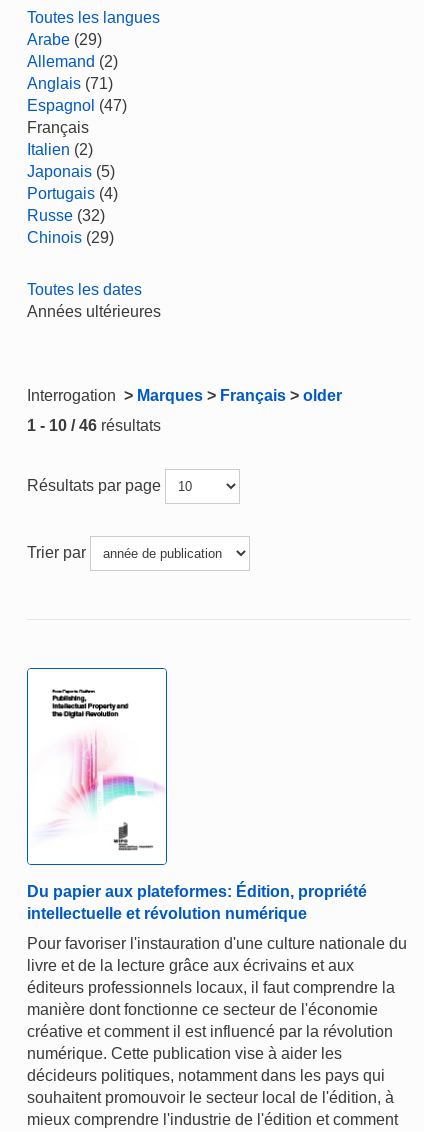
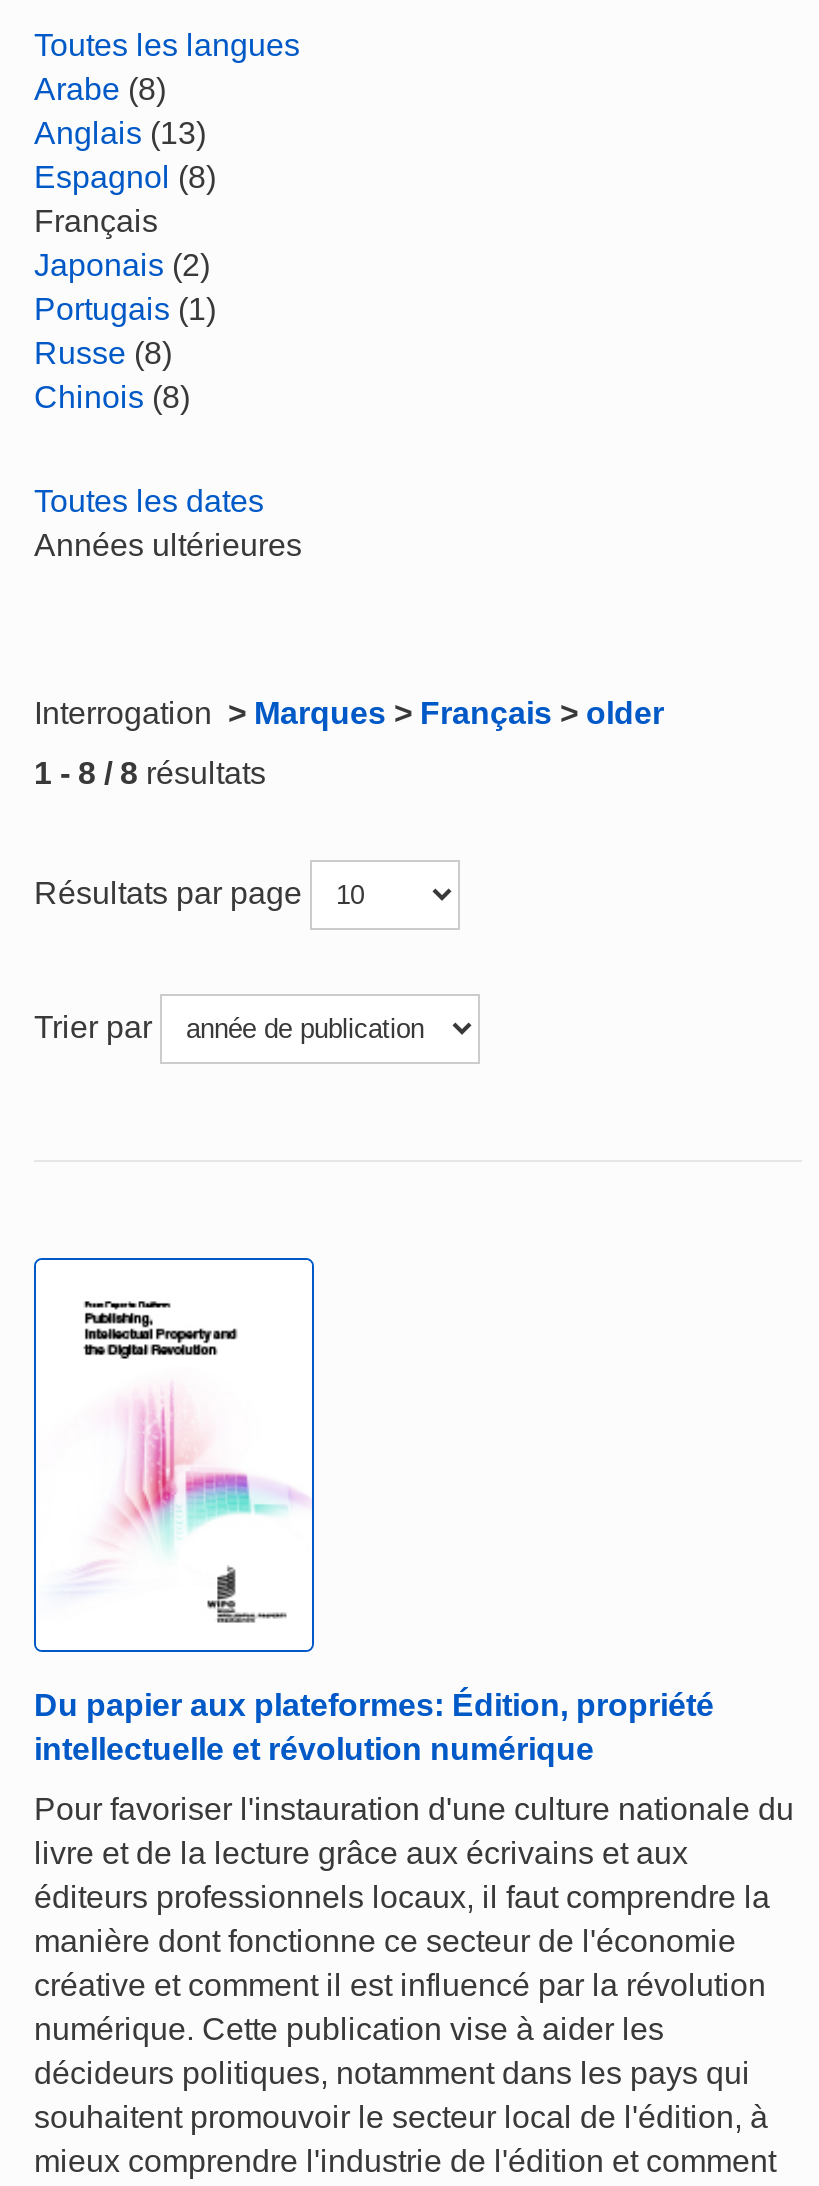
- Arabe (29)
- Allemand (2)
- Anglais (71)
- Espagnol (47)
+ Arabe (8)
+ Anglais (13)
+ Espagnol (8)

- Italien (2)
- Japonais (5)
- Portugais (4)
- Russe (32)
- Chinois (29)
+ Japonais (2)
+ Portugais (1)
+ Russe (8)
+ Chinois (8)

- 1 - 10 / 46 résultats
+ 1 - 8 / 8 résultats
